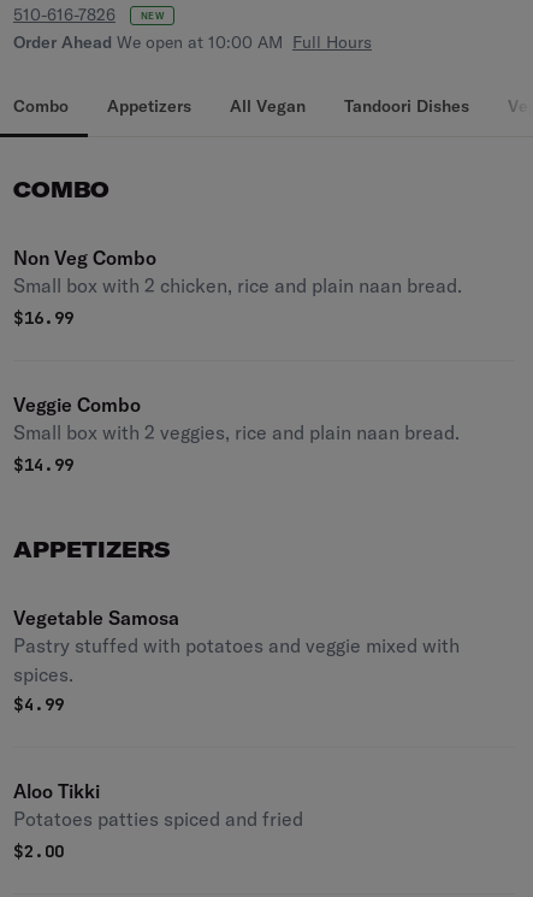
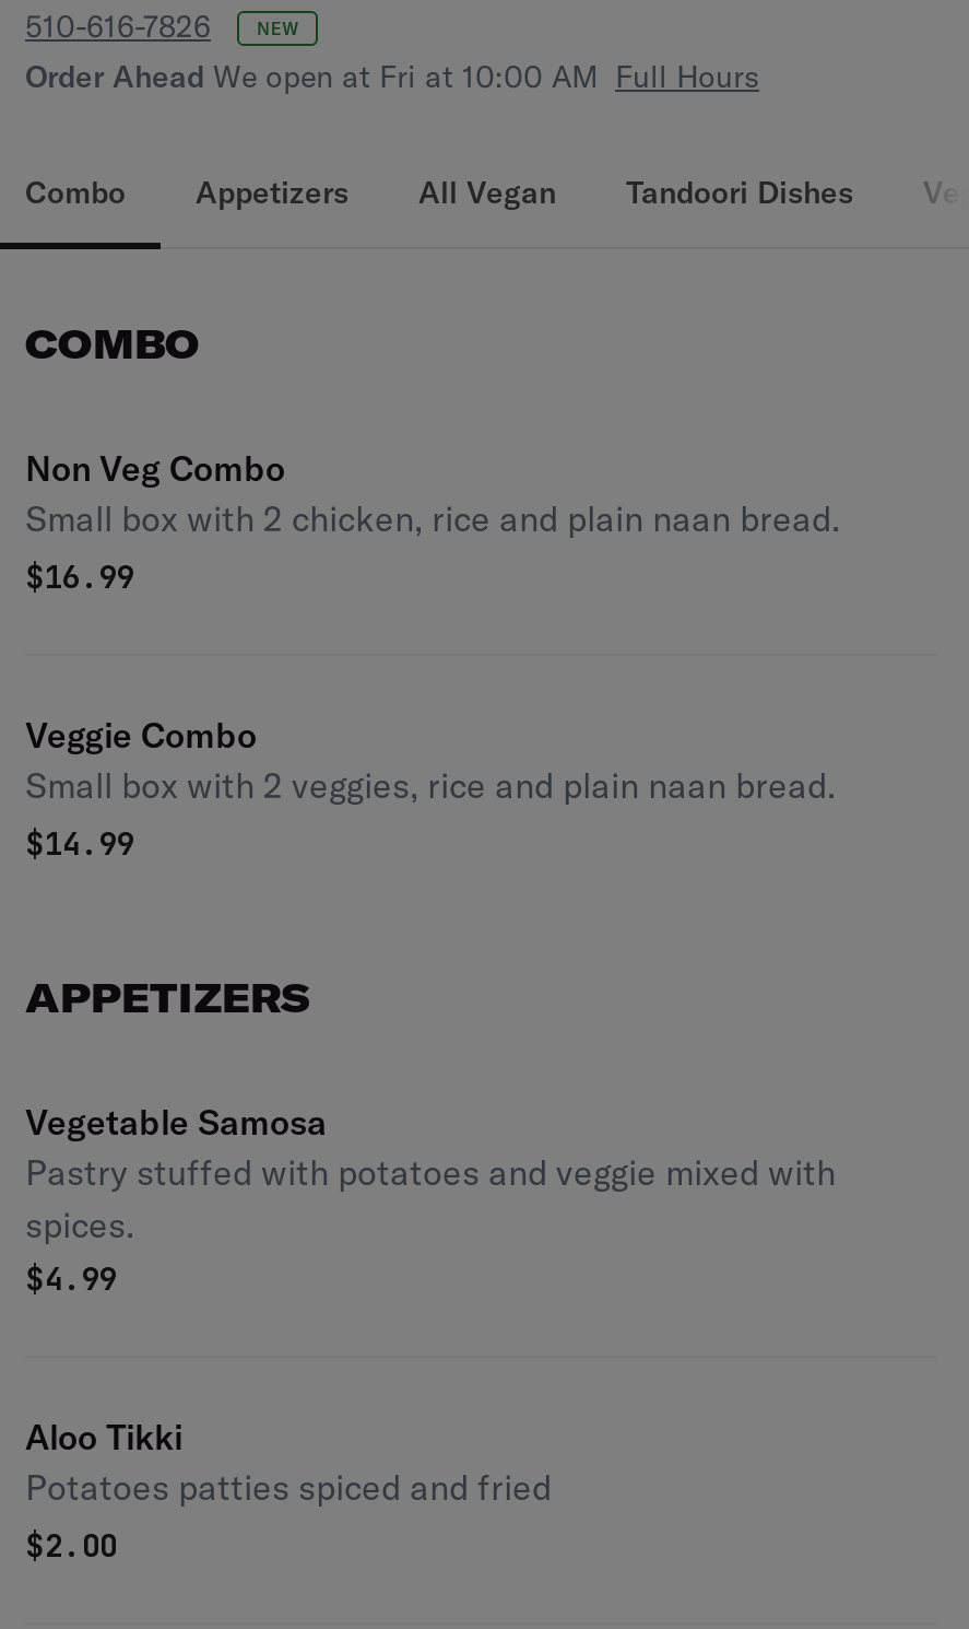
- Order Ahead We open at 10:00 AM Full Hours
+ Order Ahead We open at Fri at 10:00 AM Full Hours
